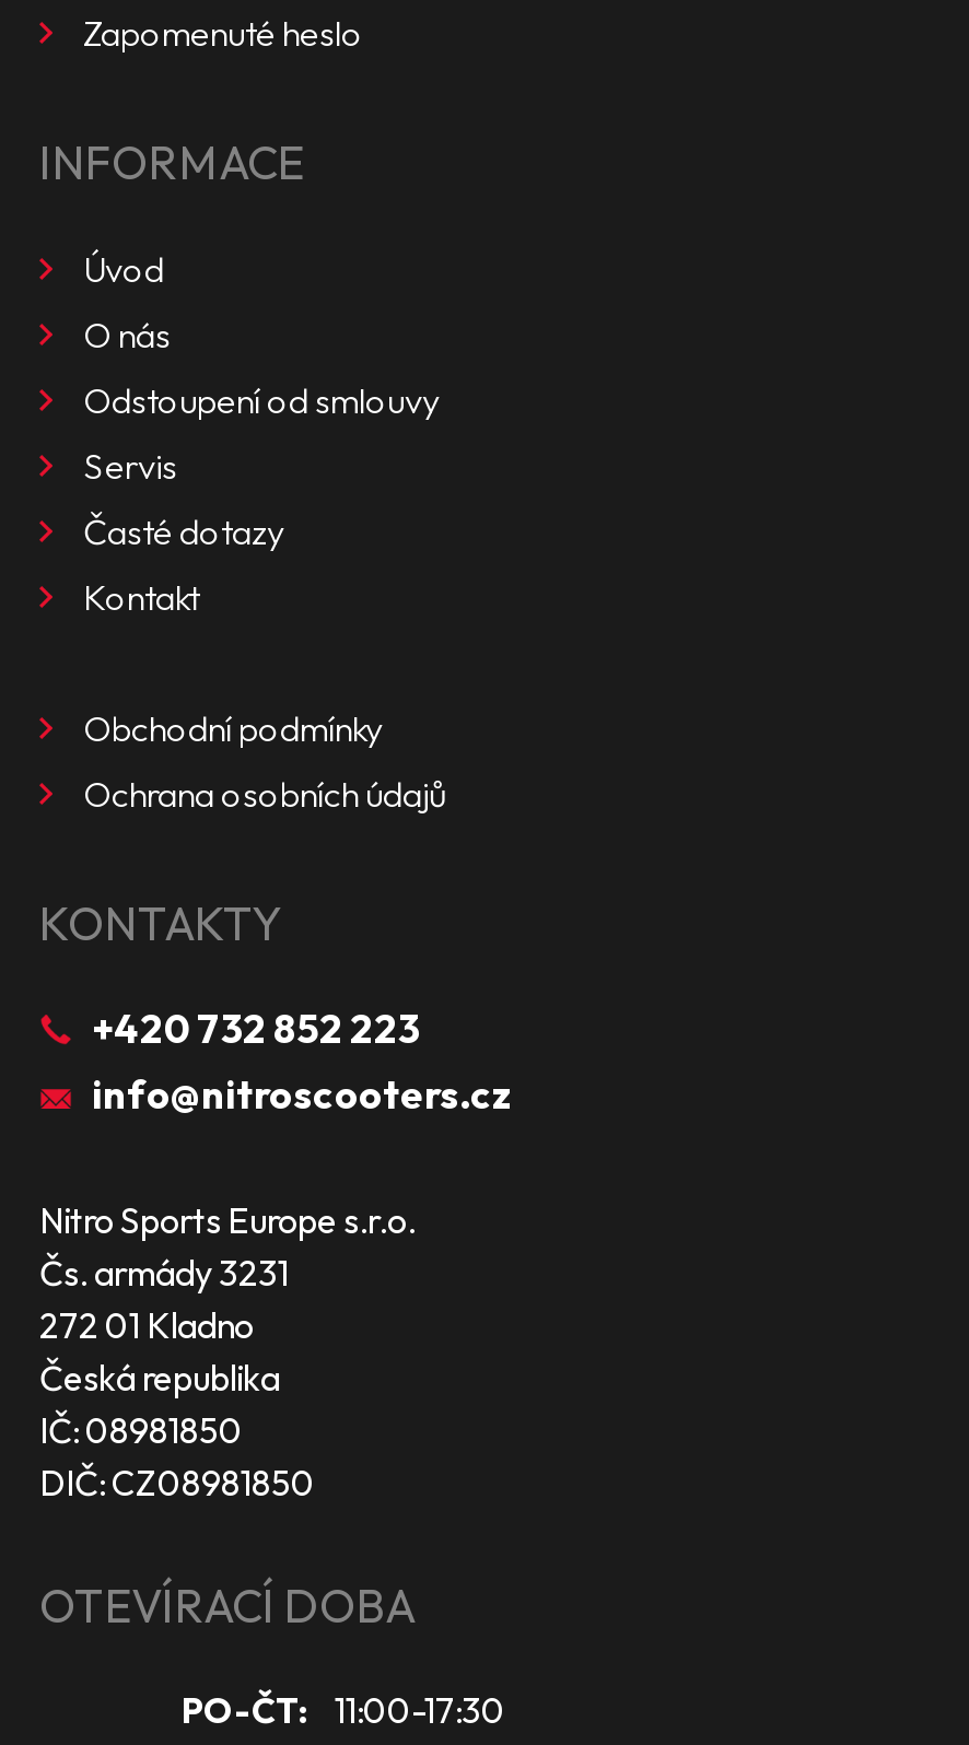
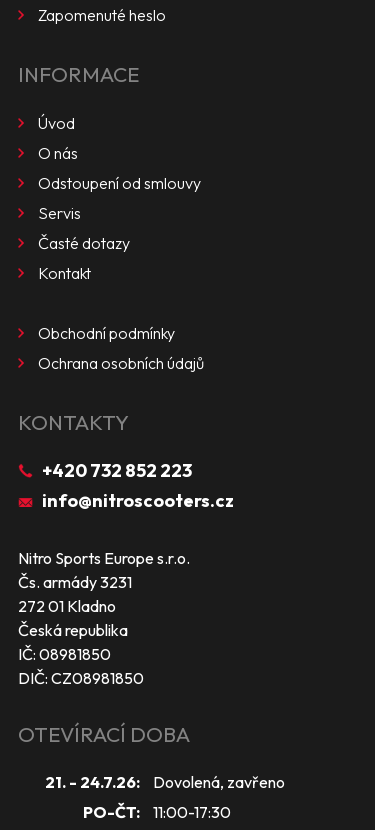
+ 21. - 24.7.26:
+ Dovolená, zavřeno
